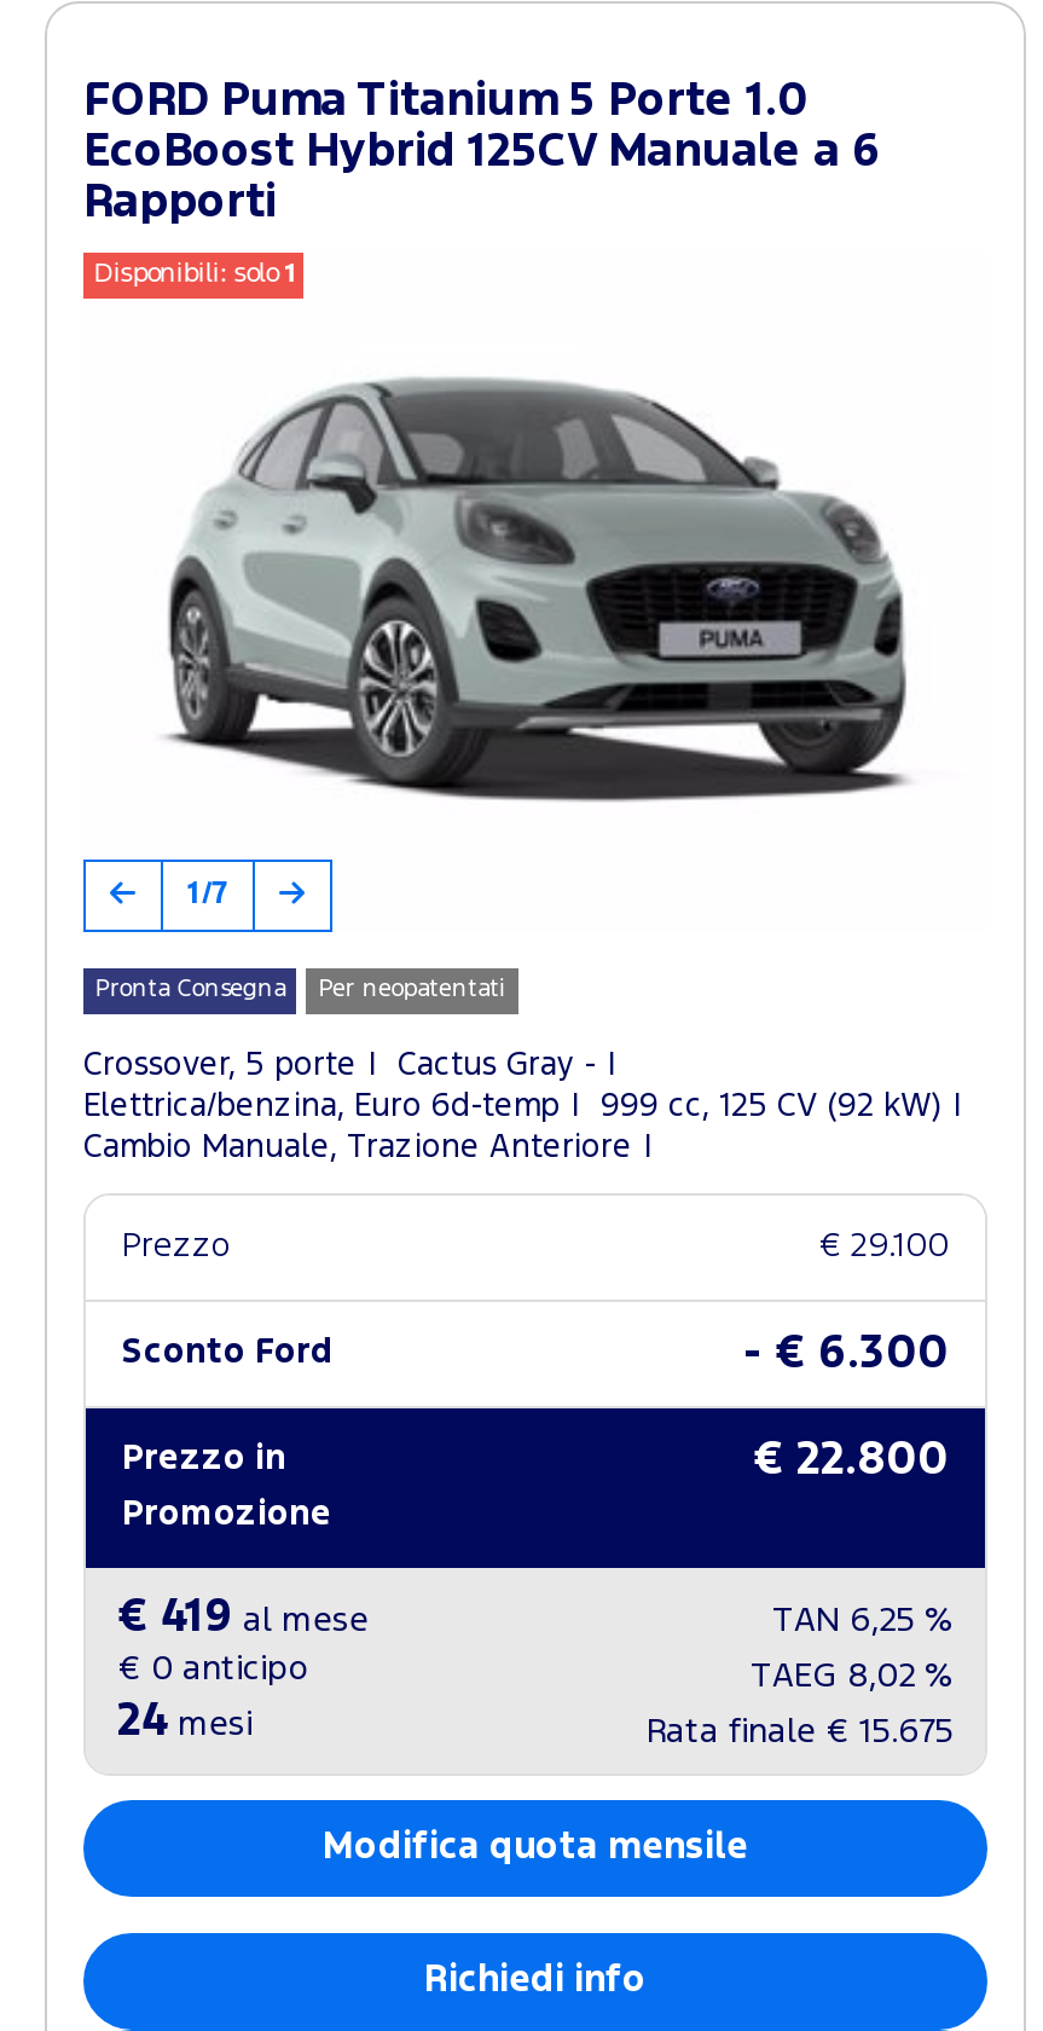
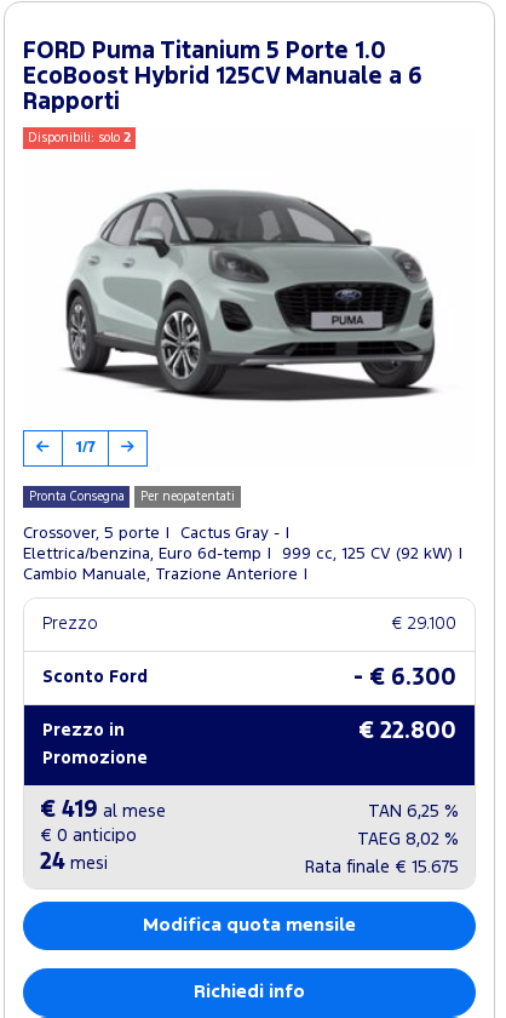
- Disponibili: solo 1
+ Disponibili: solo 2
